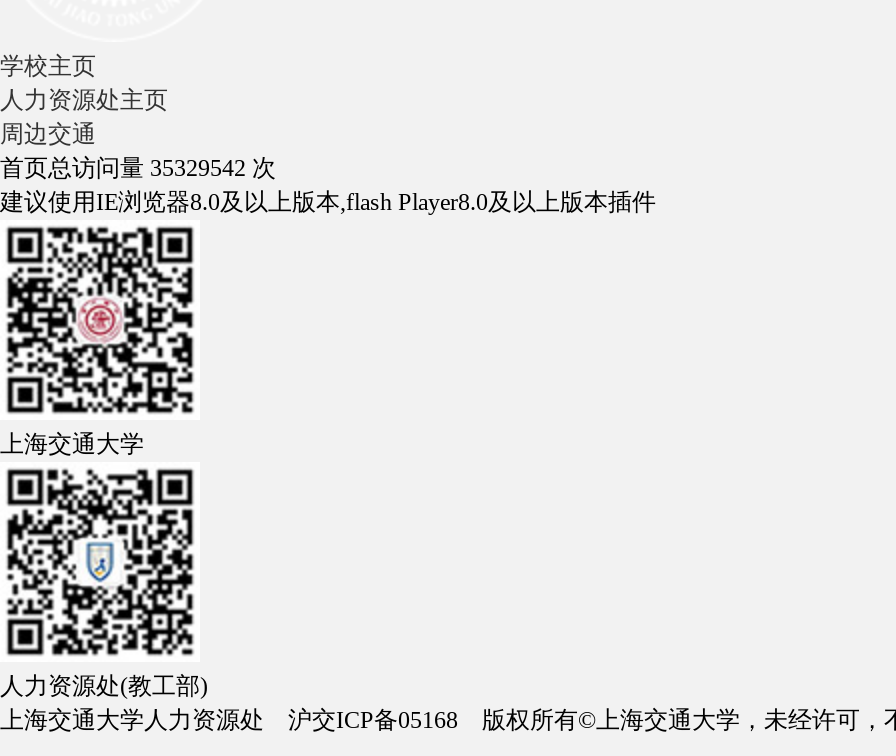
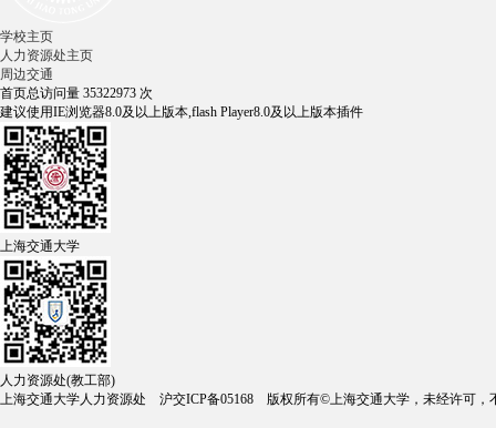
- 首页总访问量35329542次
+ 首页总访问量35322973次
